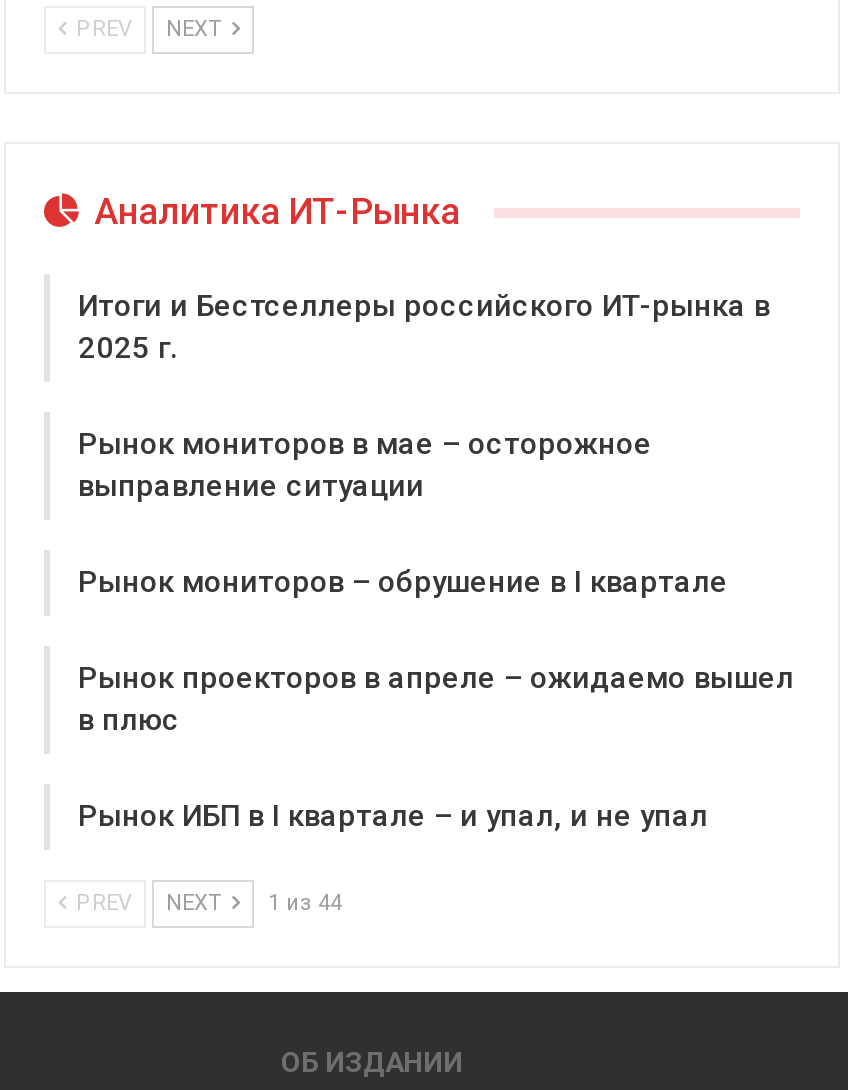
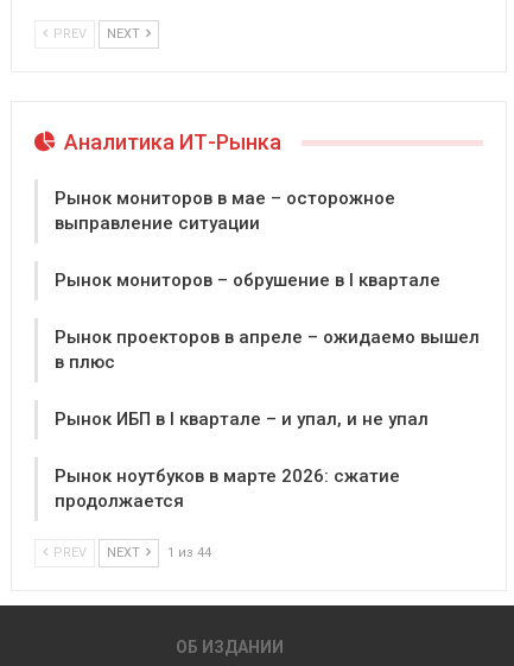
- Итоги и Бестселлеры российского ИТ-рынка в
- 2025 г.

moved up: Рынок мониторов в мае – осторожное | выправление ситуации | Рынок мониторов – обрушение в I квартале | Рынок проекторов в апреле – ожидаемо вышел | в плюс | Рынок ИБП в I квартале – и упал, и не упал

+ Рынок ноутбуков в марте 2026: сжатие
+ продолжается
